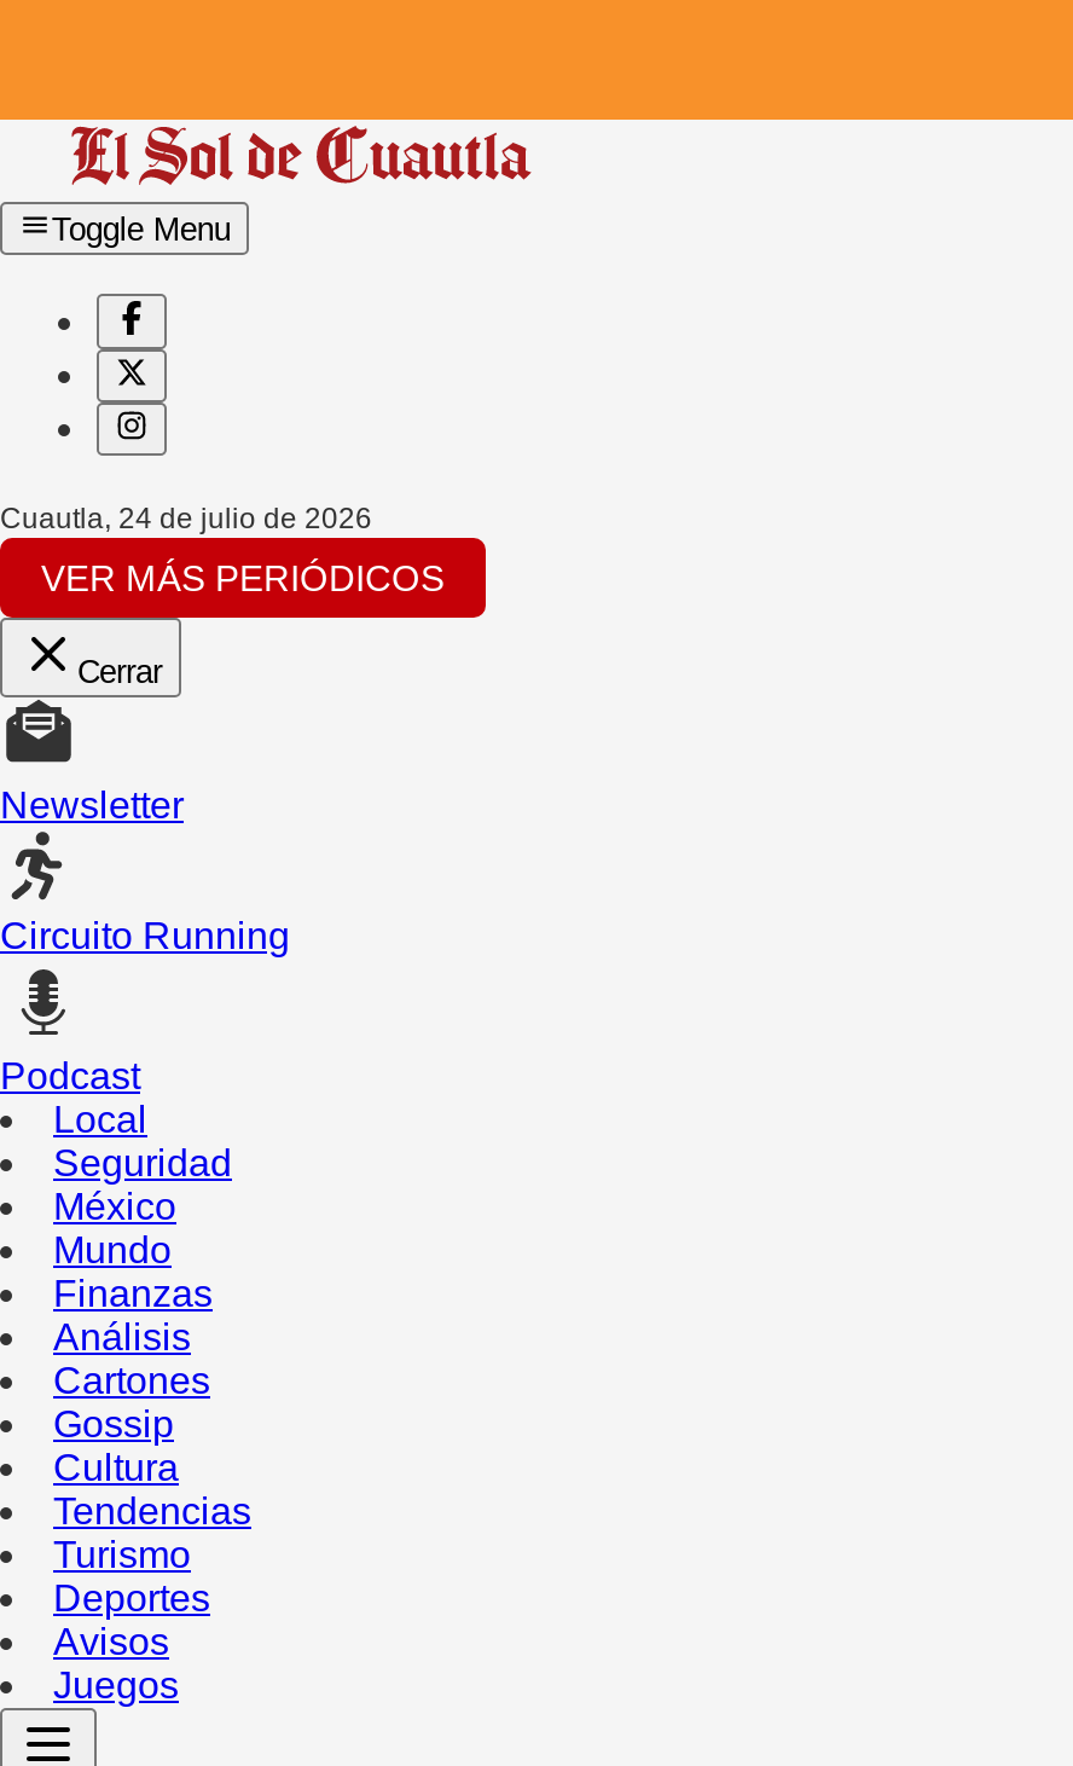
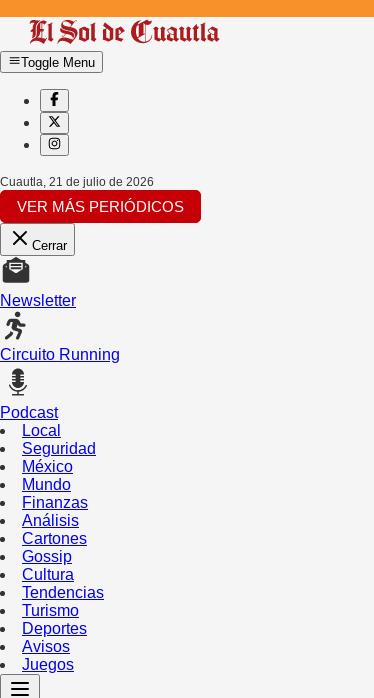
- Cuautla, 24 de julio de 2026
+ Cuautla, 21 de julio de 2026
